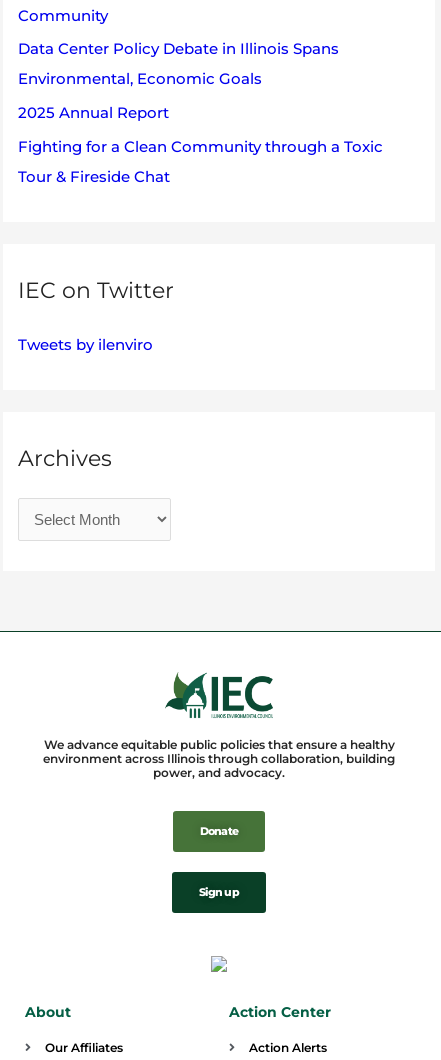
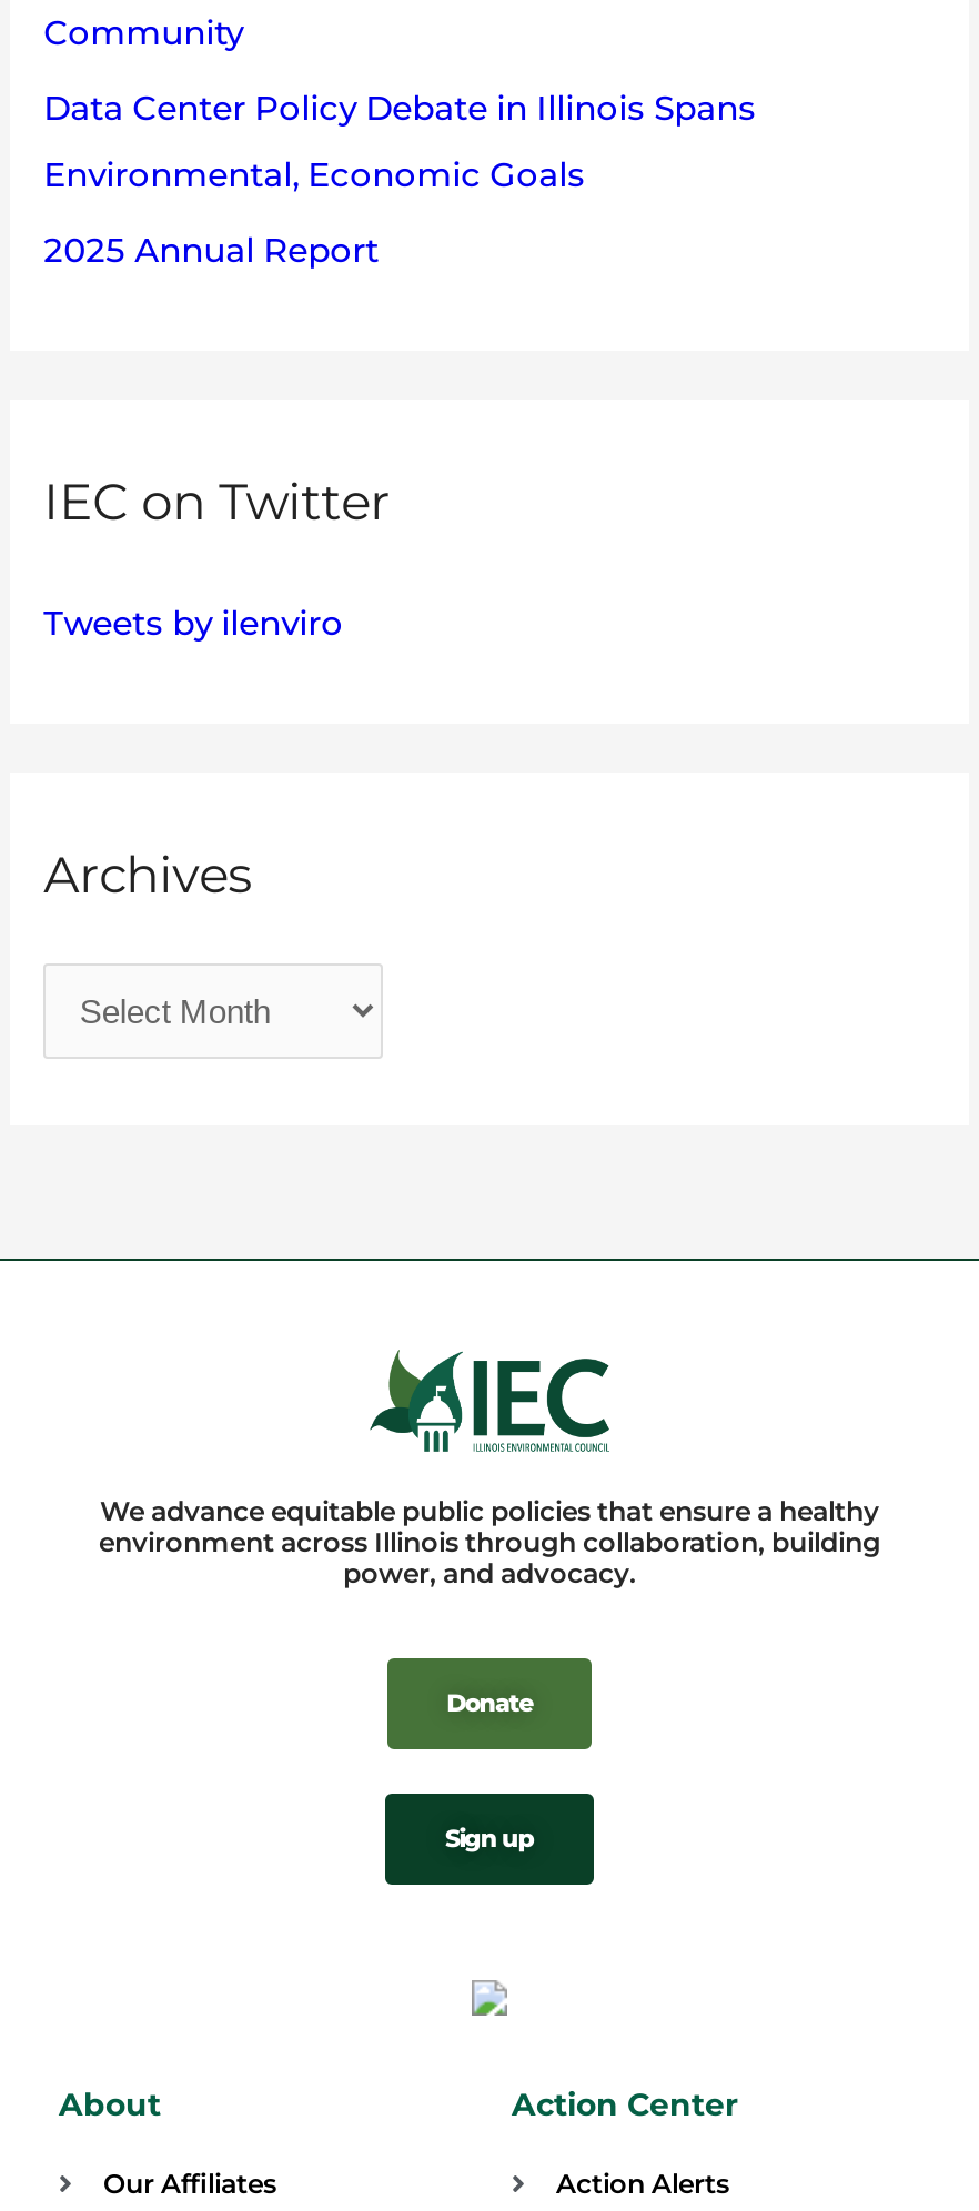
- Fighting for a Clean Community through a Toxic
- Tour & Fireside Chat
